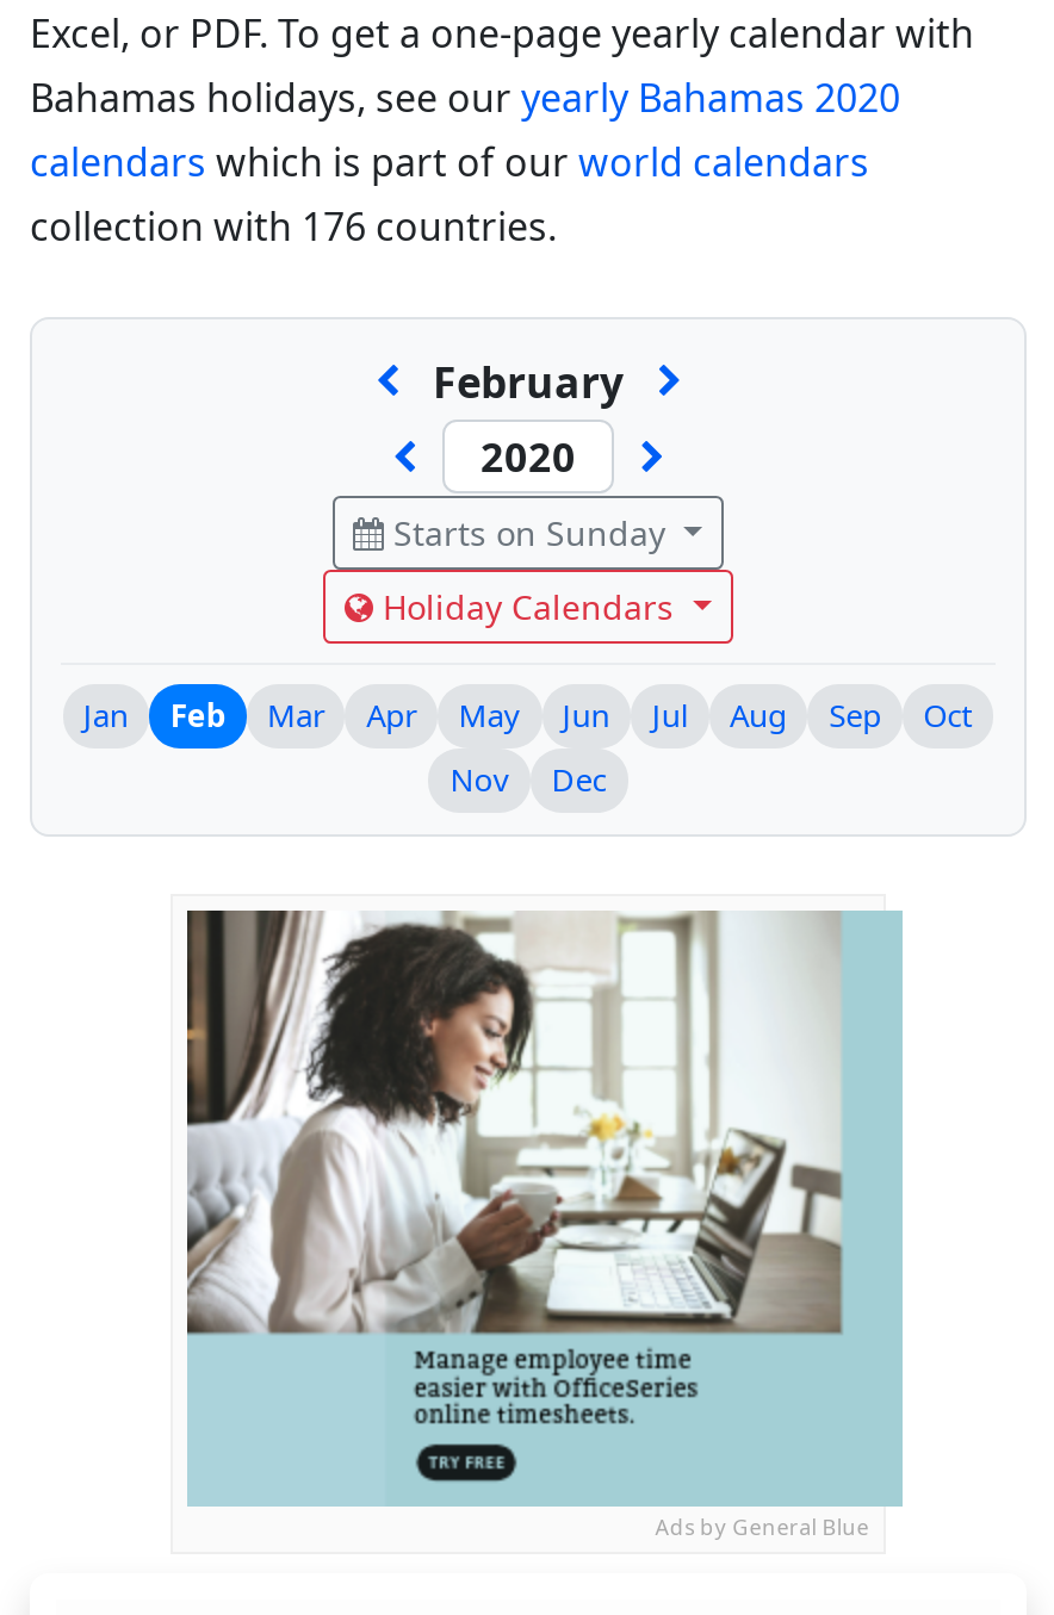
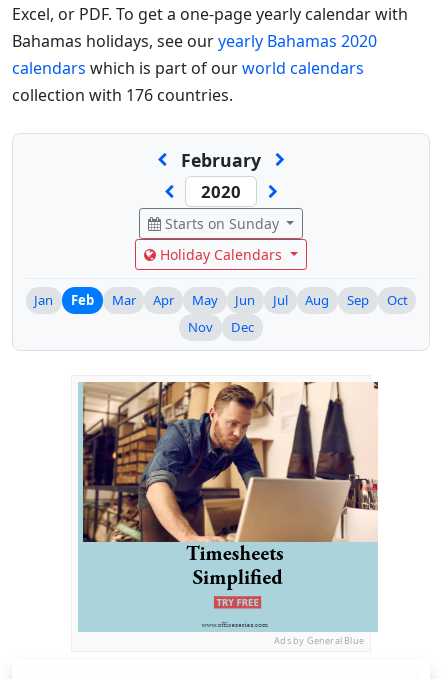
- [image]
+ [image]
